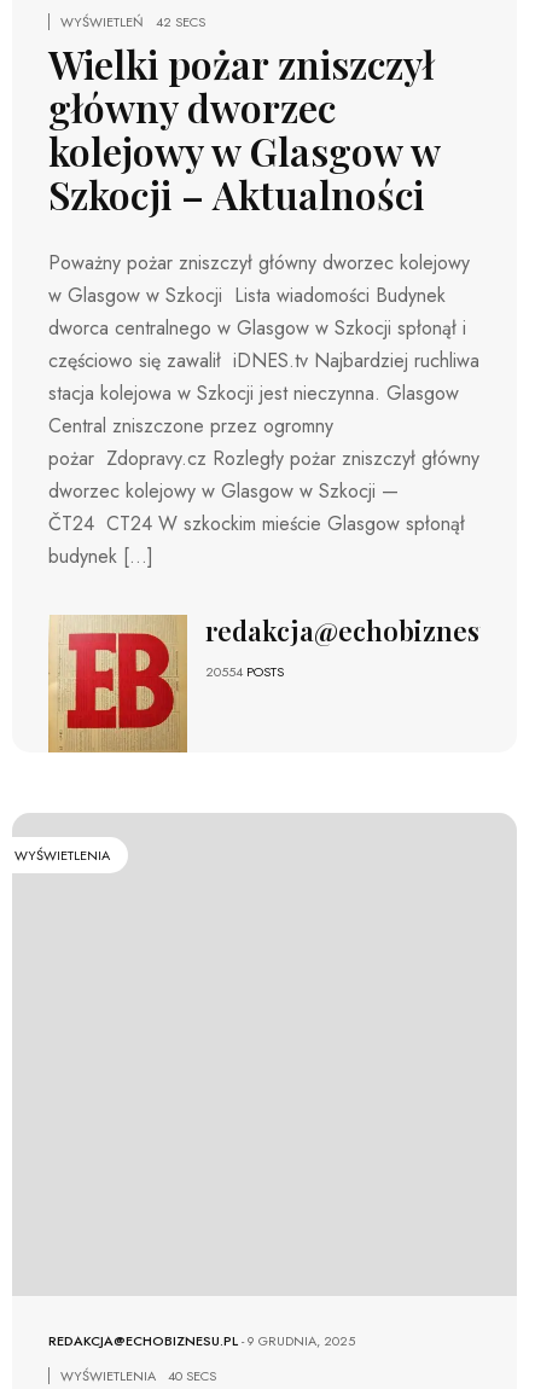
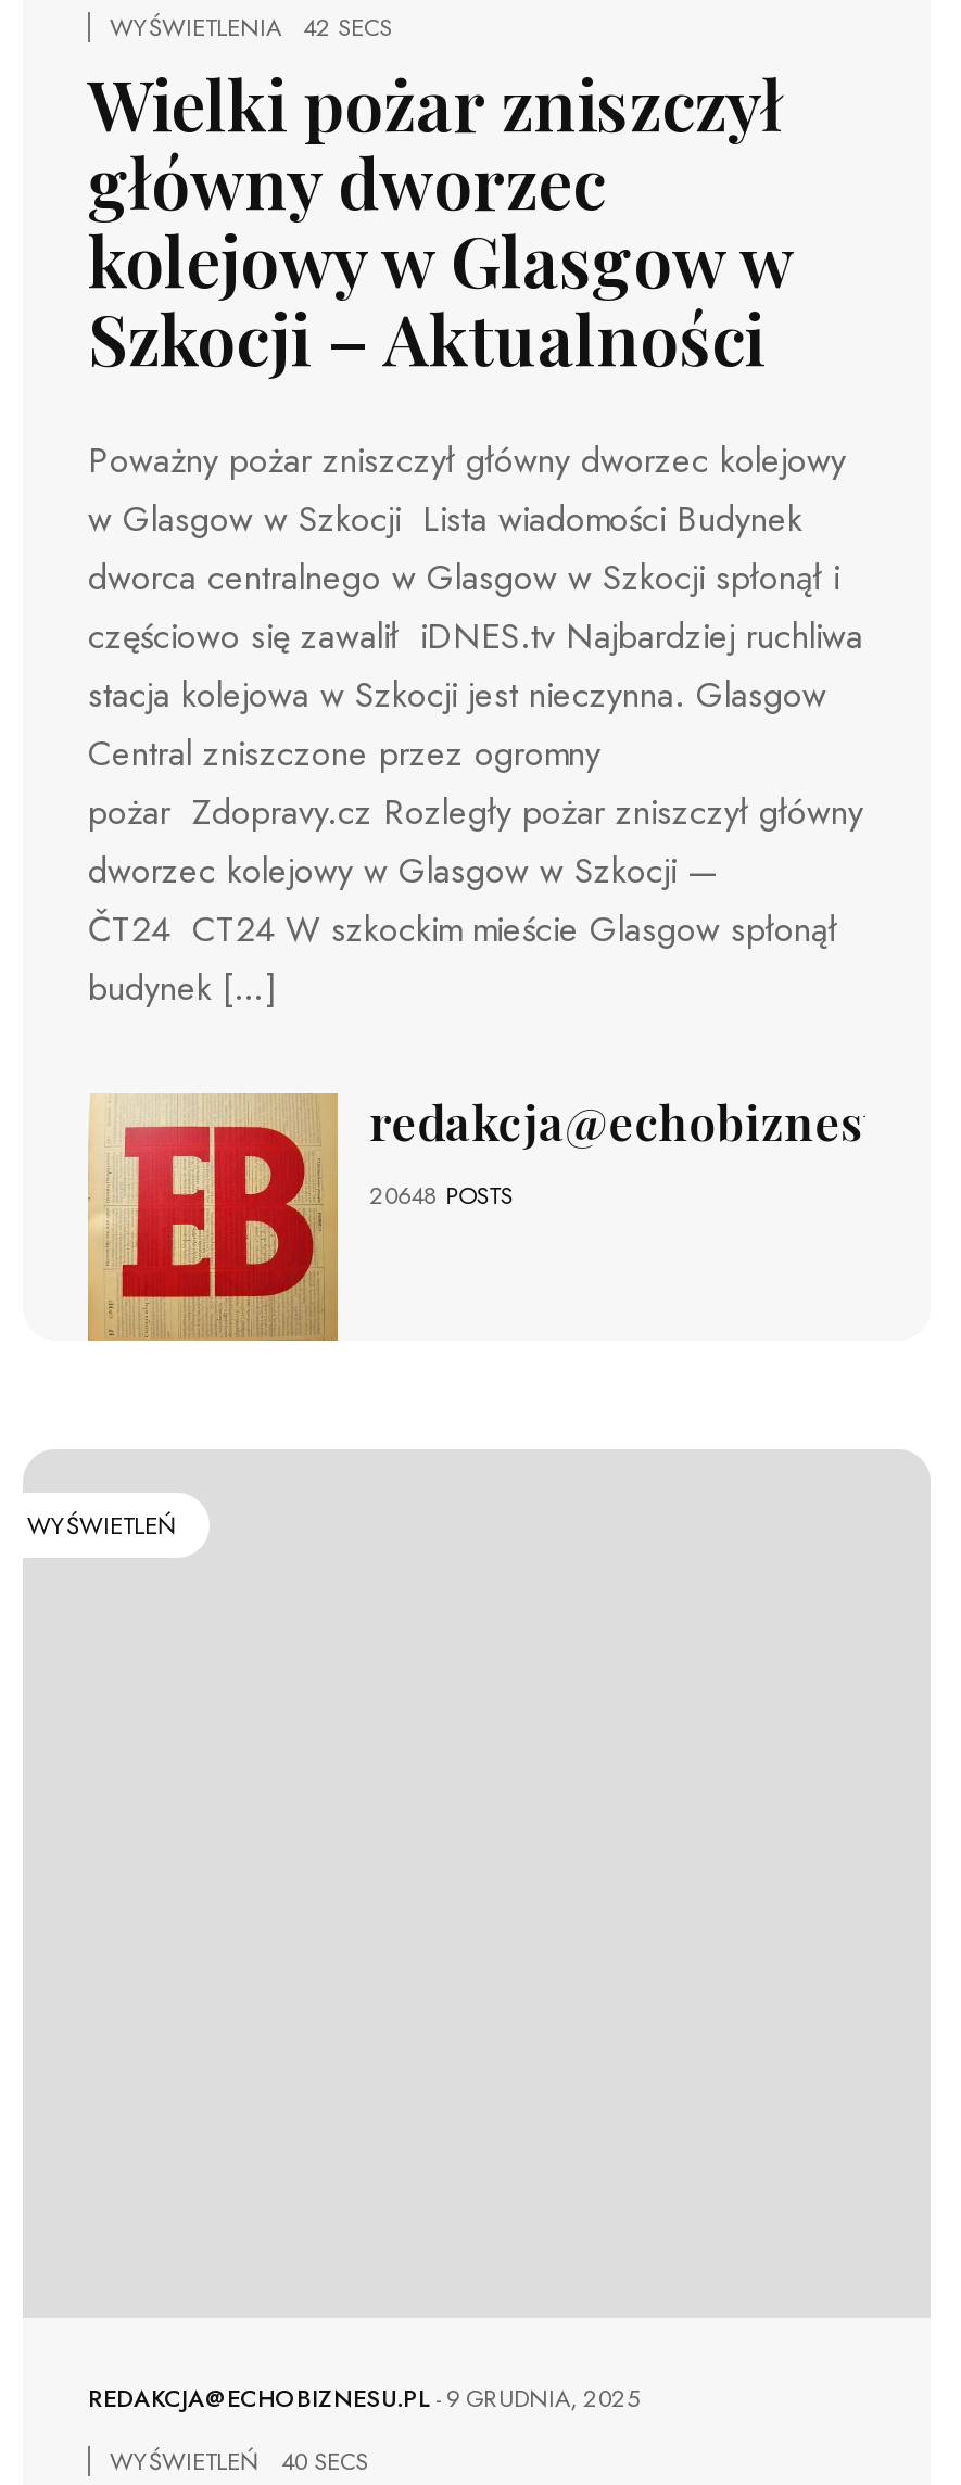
- WYŚWIETLEŃ
+ WYŚWIETLENIA

- 20554 POSTS
+ 20648 POSTS

- WYŚWIETLENIA
+ WYŚWIETLEŃ

- WYŚWIETLENIA
+ WYŚWIETLEŃ
